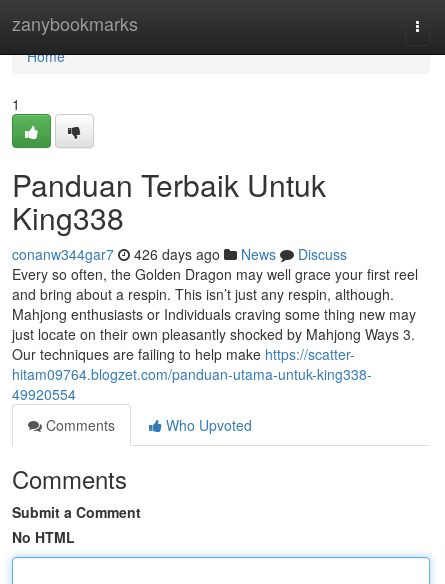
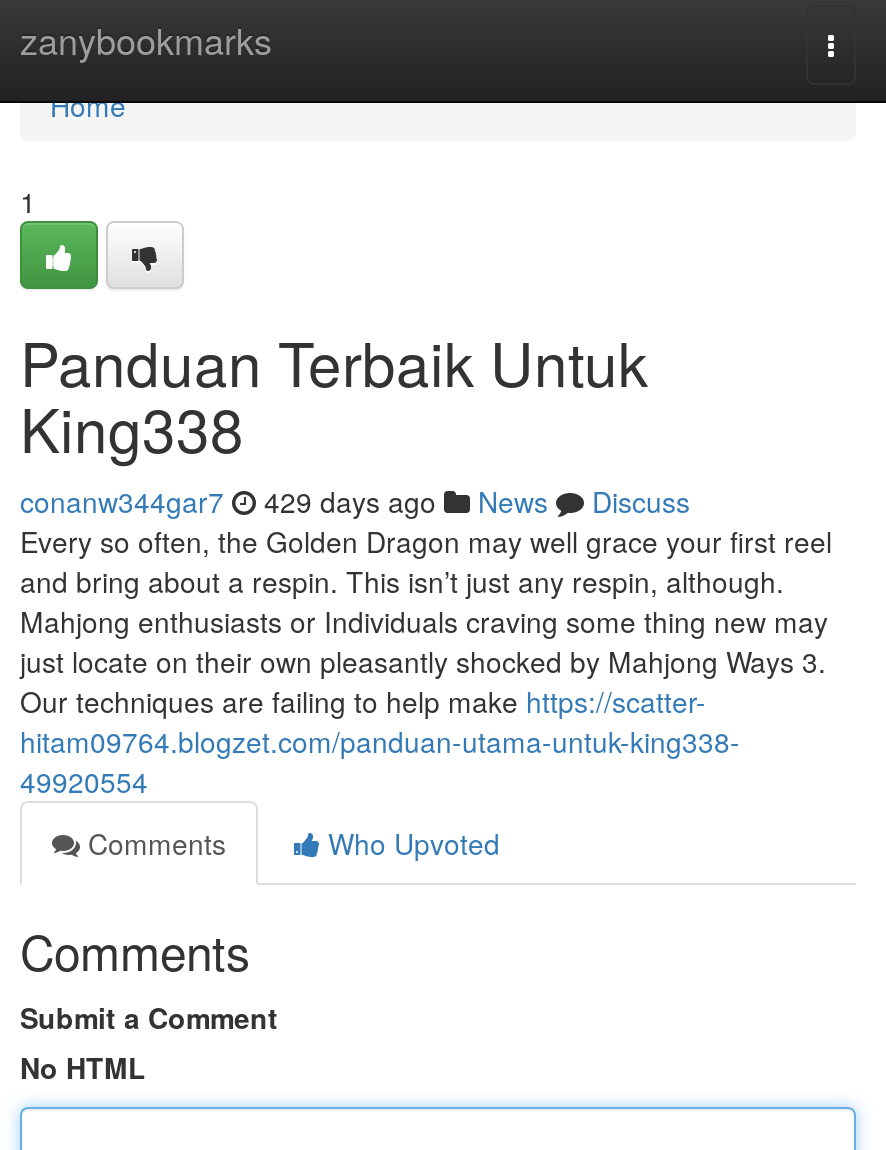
- conanw344gar7 426 days ago News Discuss
+ conanw344gar7 429 days ago News Discuss
